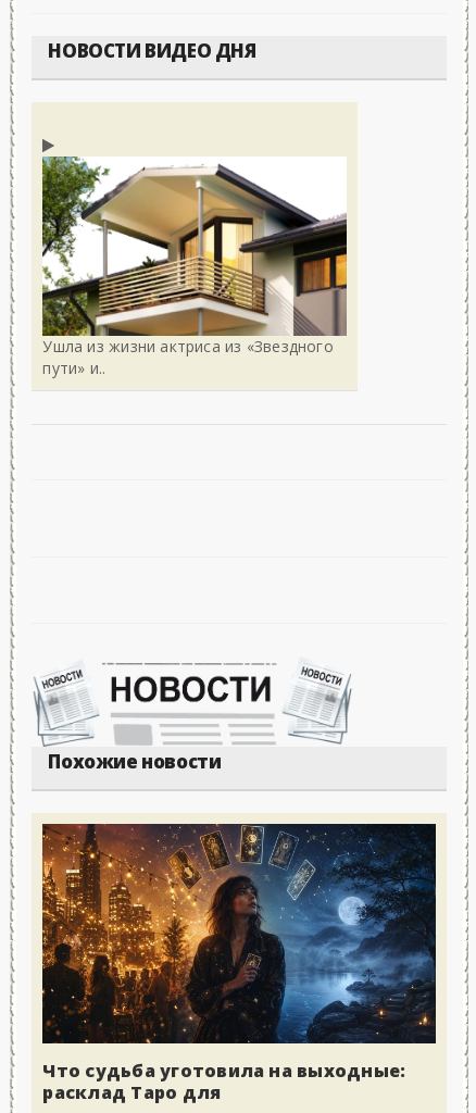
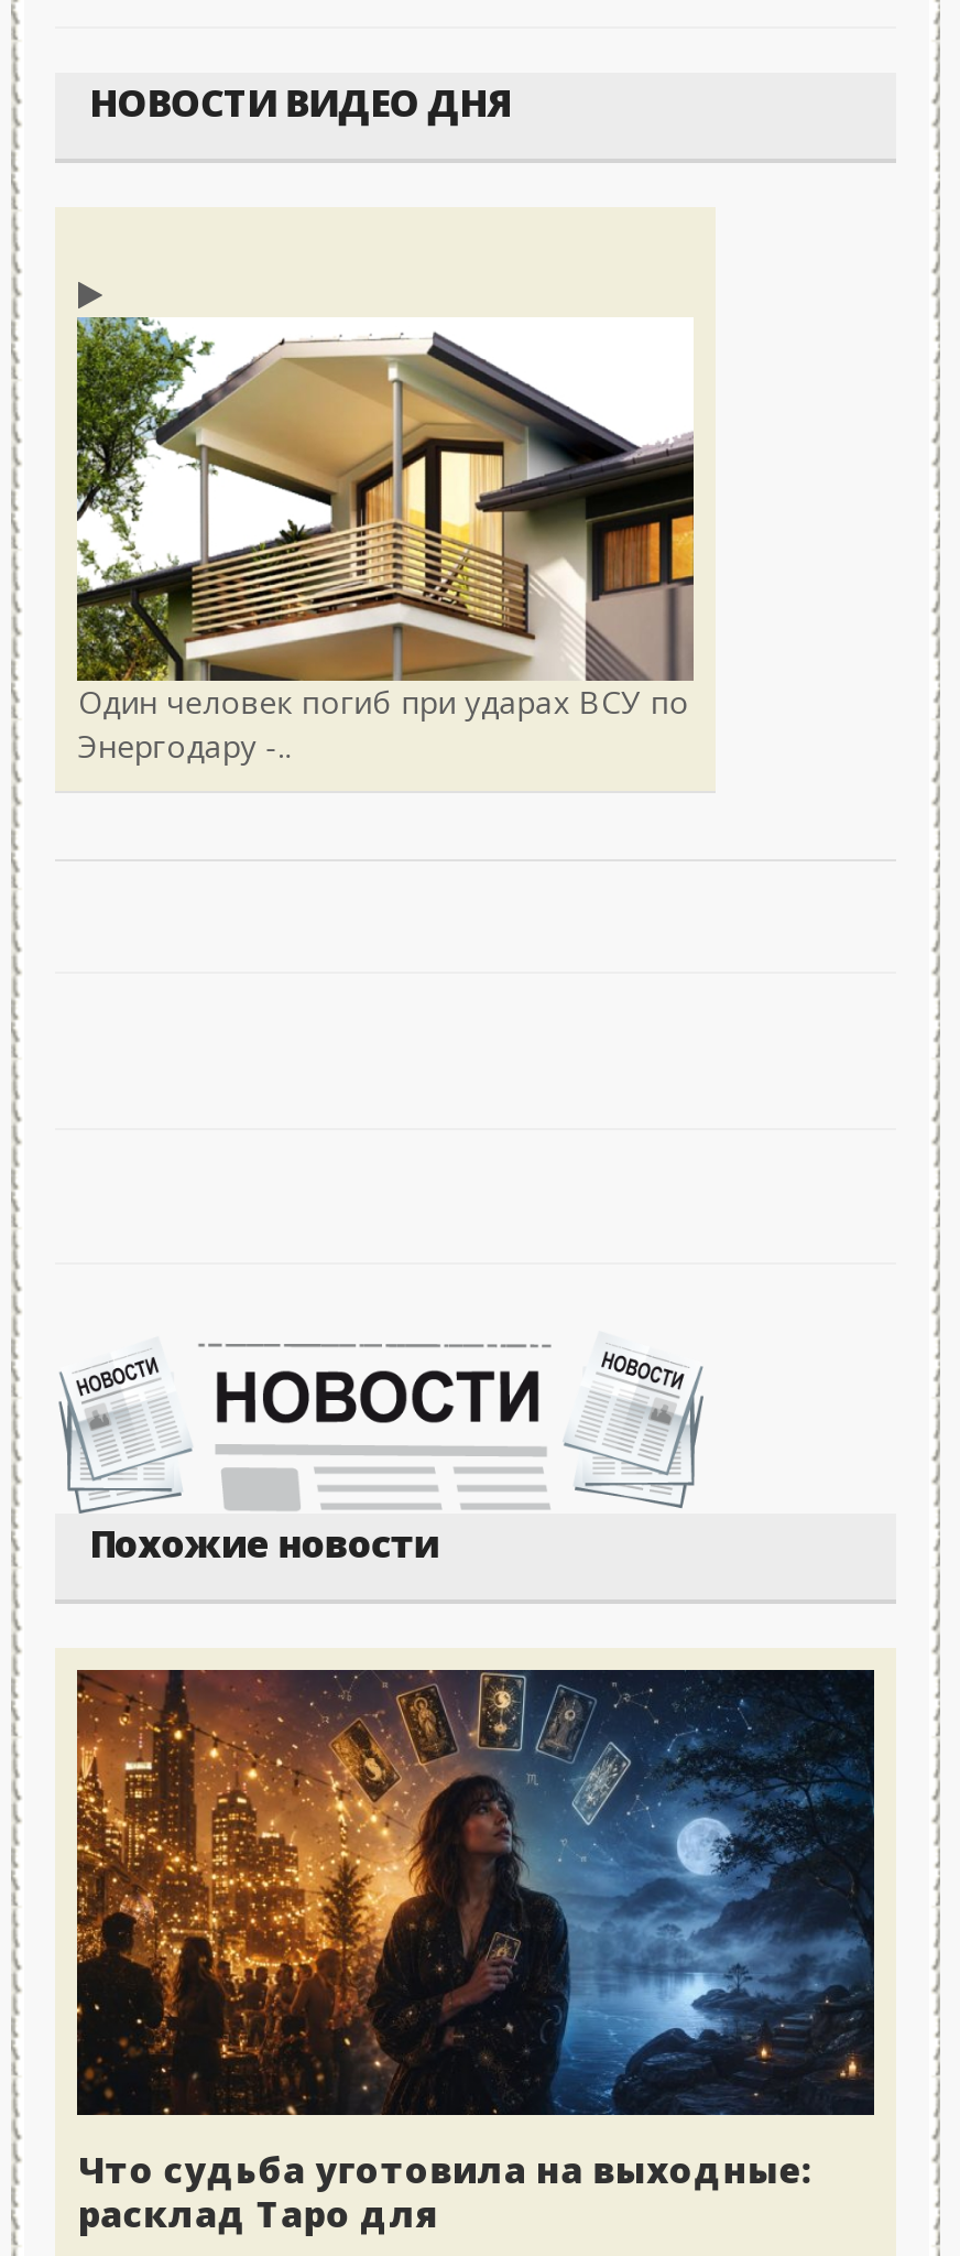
- Ушла из жизни актриса из «Звездного
- пути» и..
+ Один человек погиб при ударах ВСУ по
+ Энергодару -..
